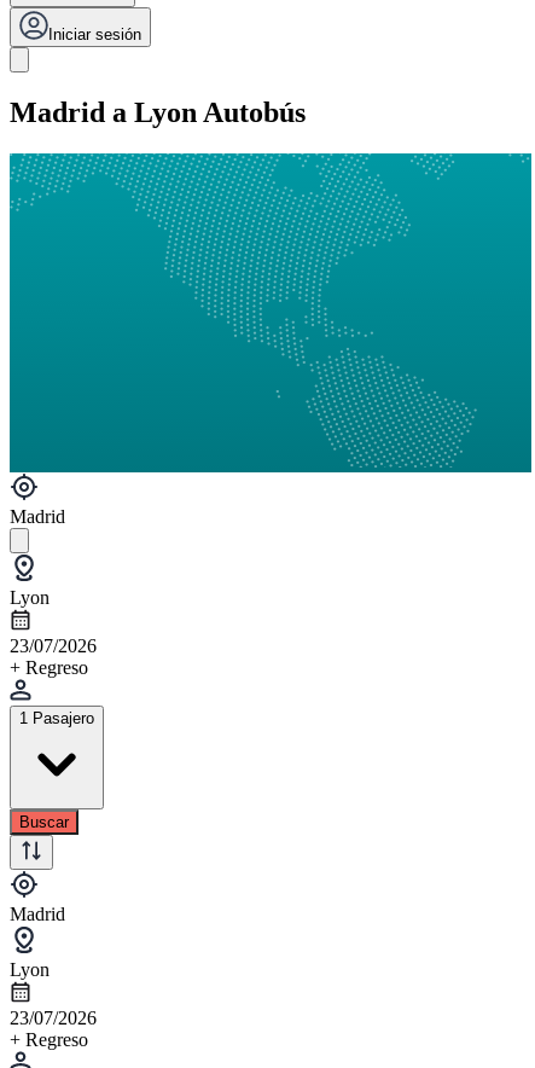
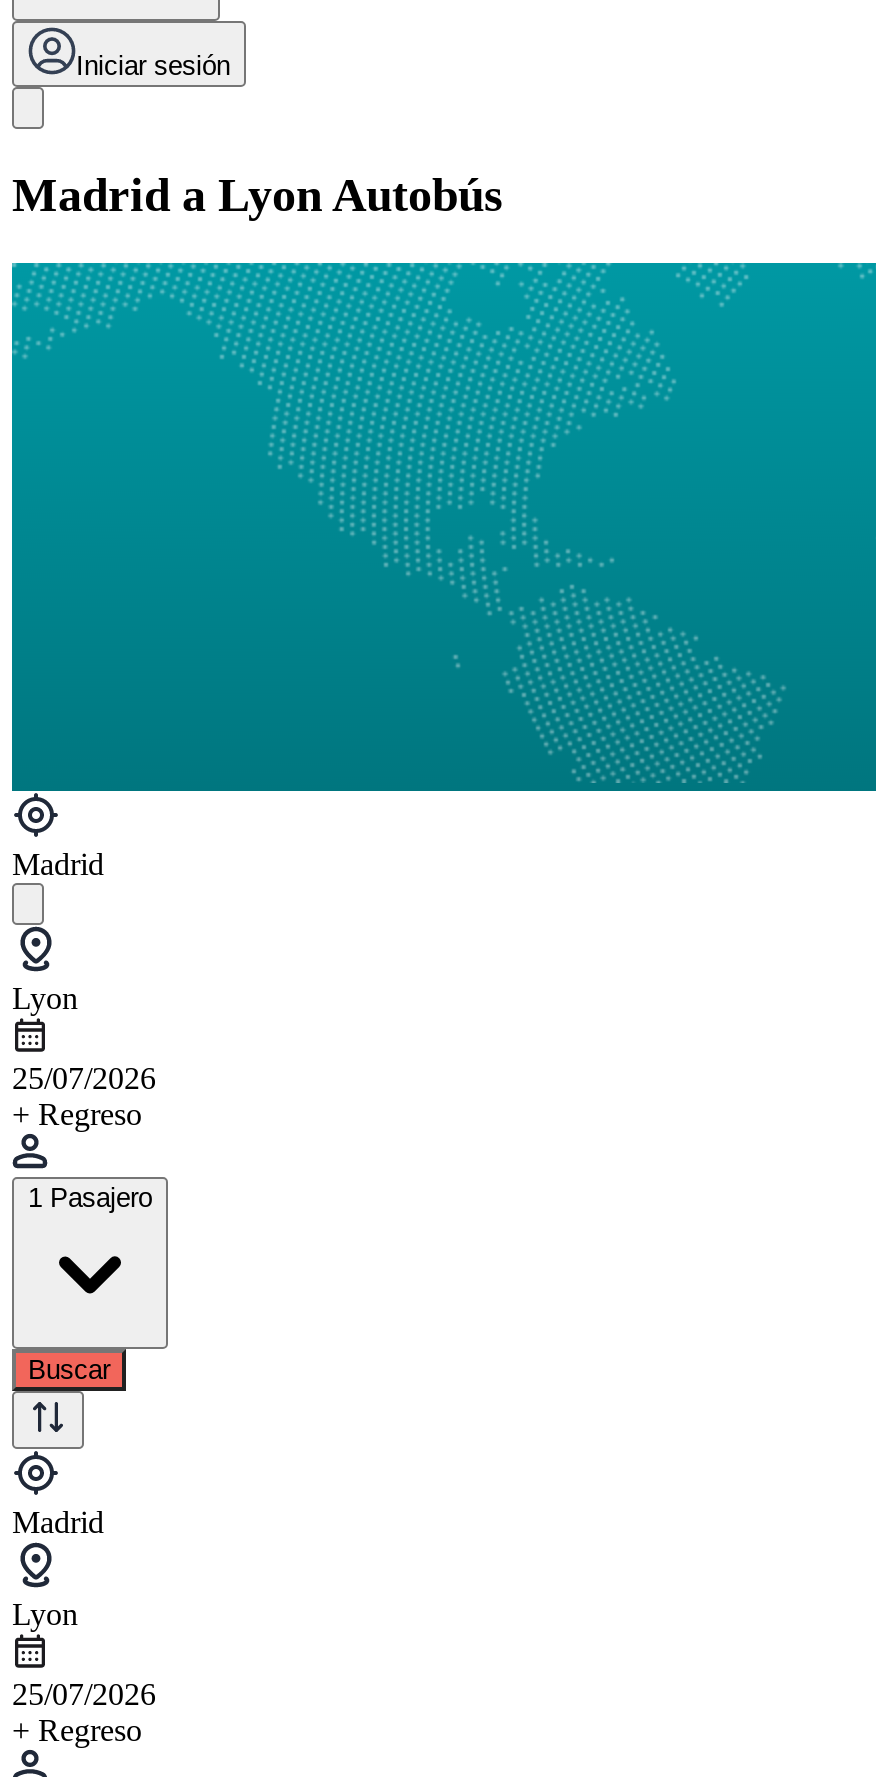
- 23/07/2026
+ 25/07/2026

- 23/07/2026
+ 25/07/2026
